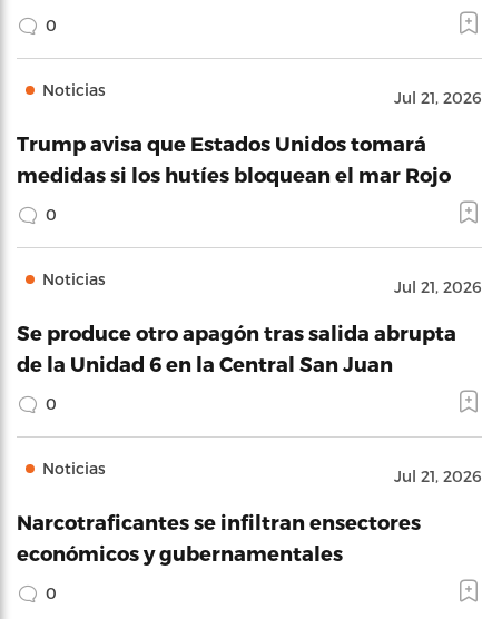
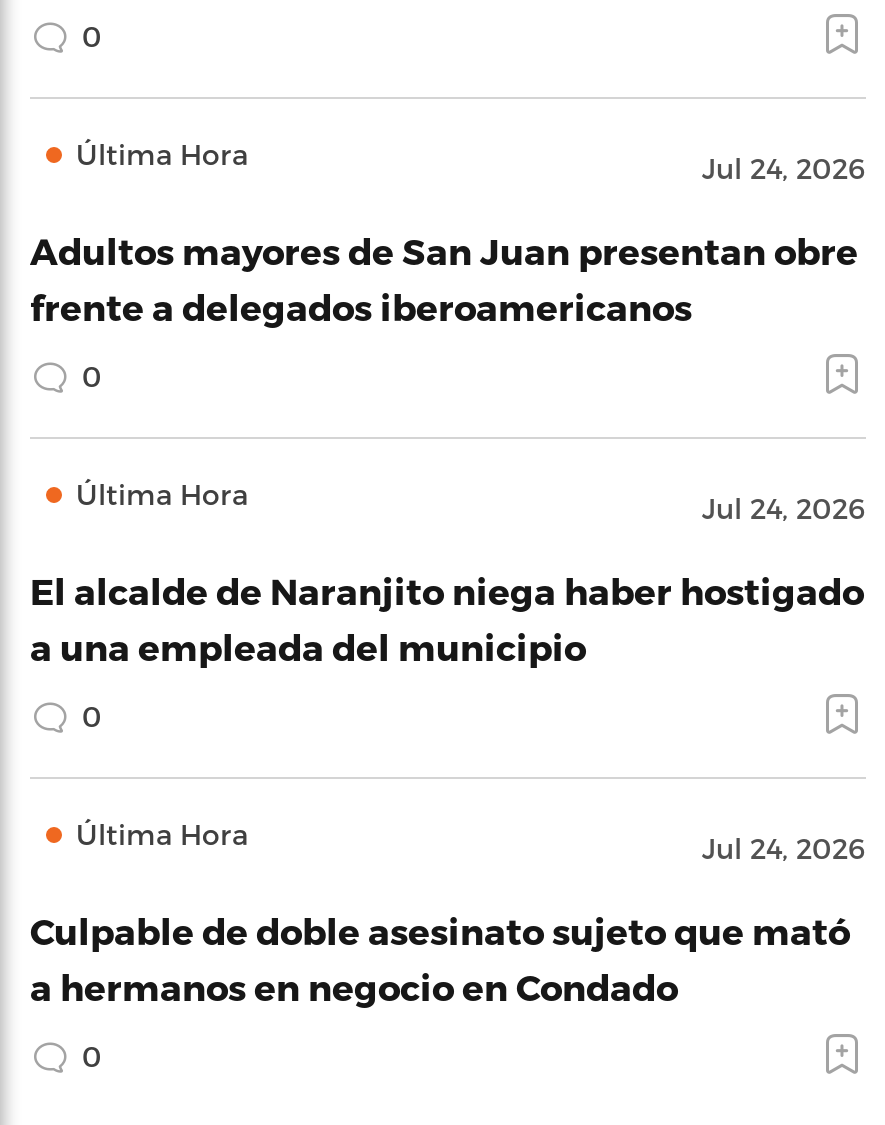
- Noticias
- Jul 21, 2026
+ Última Hora
+ Jul 24, 2026

- Trump avisa que Estados Unidos tomará
- medidas si los hutíes bloquean el mar Rojo
+ Adultos mayores de San Juan presentan obre
+ frente a delegados iberoamericanos

- Noticias
- Jul 21, 2026
+ Última Hora
+ Jul 24, 2026

- Se produce otro apagón tras salida abrupta
- de la Unidad 6 en la Central San Juan
+ El alcalde de Naranjito niega haber hostigado
+ a una empleada del municipio

- Noticias
- Jul 21, 2026
+ Última Hora
+ Jul 24, 2026

- Narcotraficantes se infiltran ensectores
- económicos y gubernamentales
+ Culpable de doble asesinato sujeto que mató
+ a hermanos en negocio en Condado
